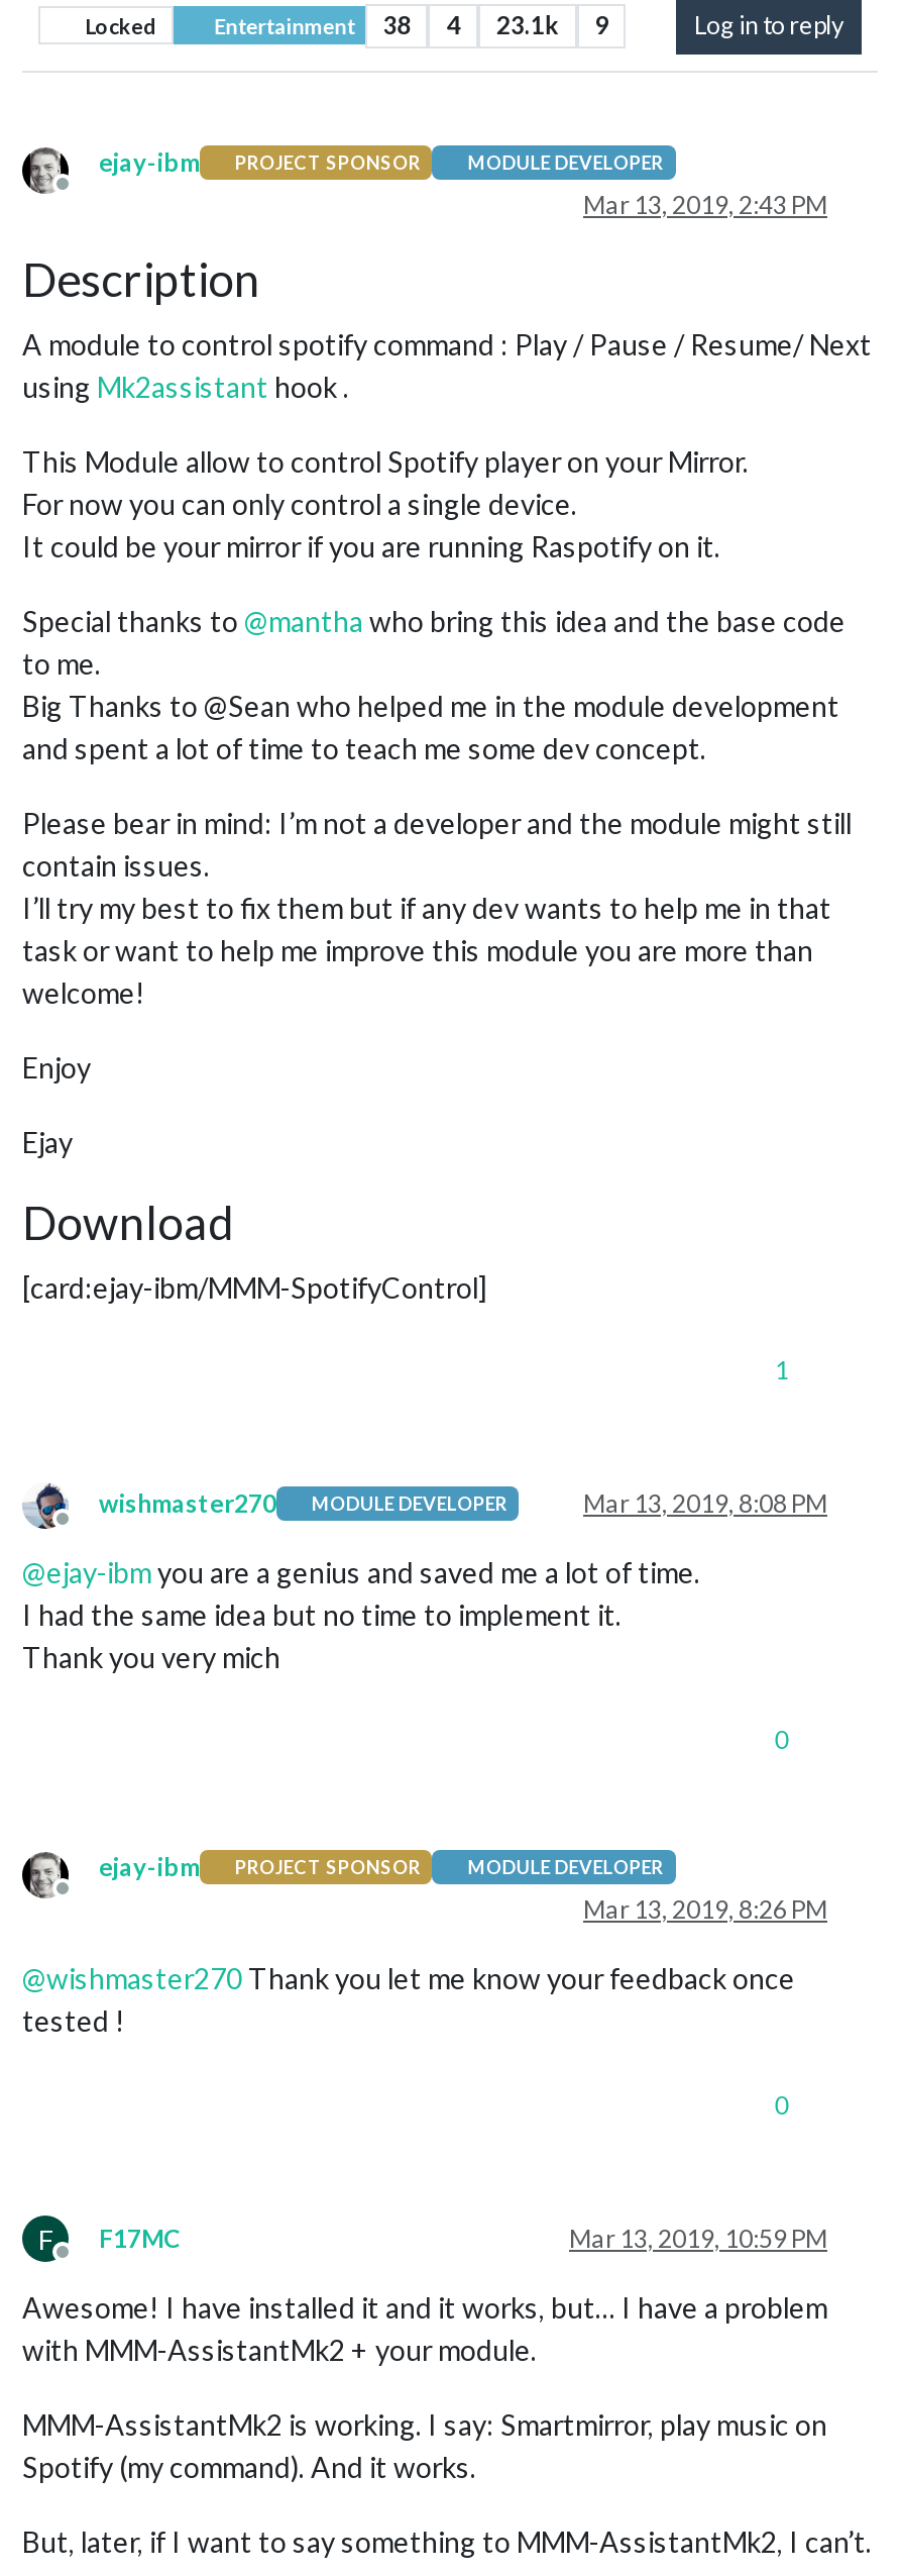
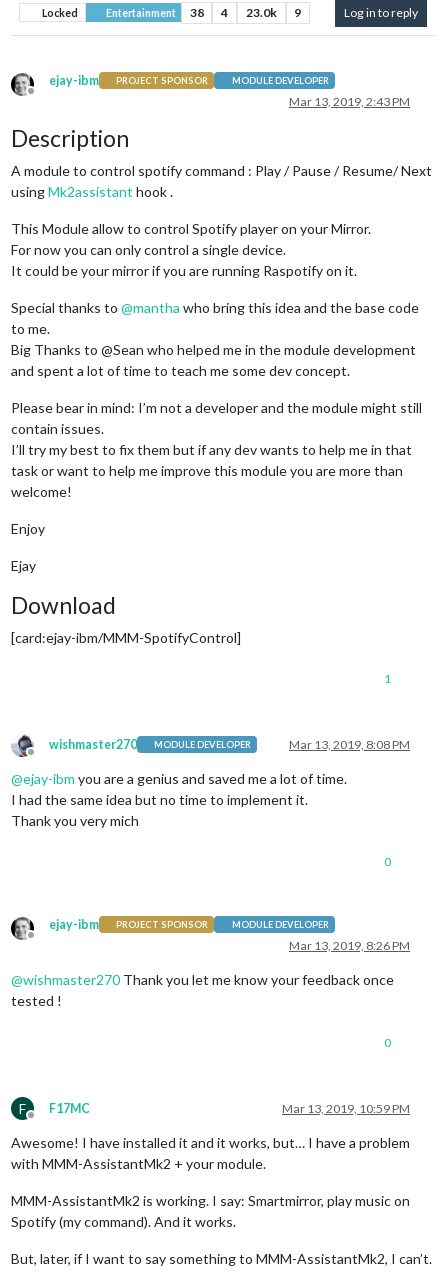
- Entertainment 38 4 23.1k 9
+ Entertainment 38 4 23.0k 9
